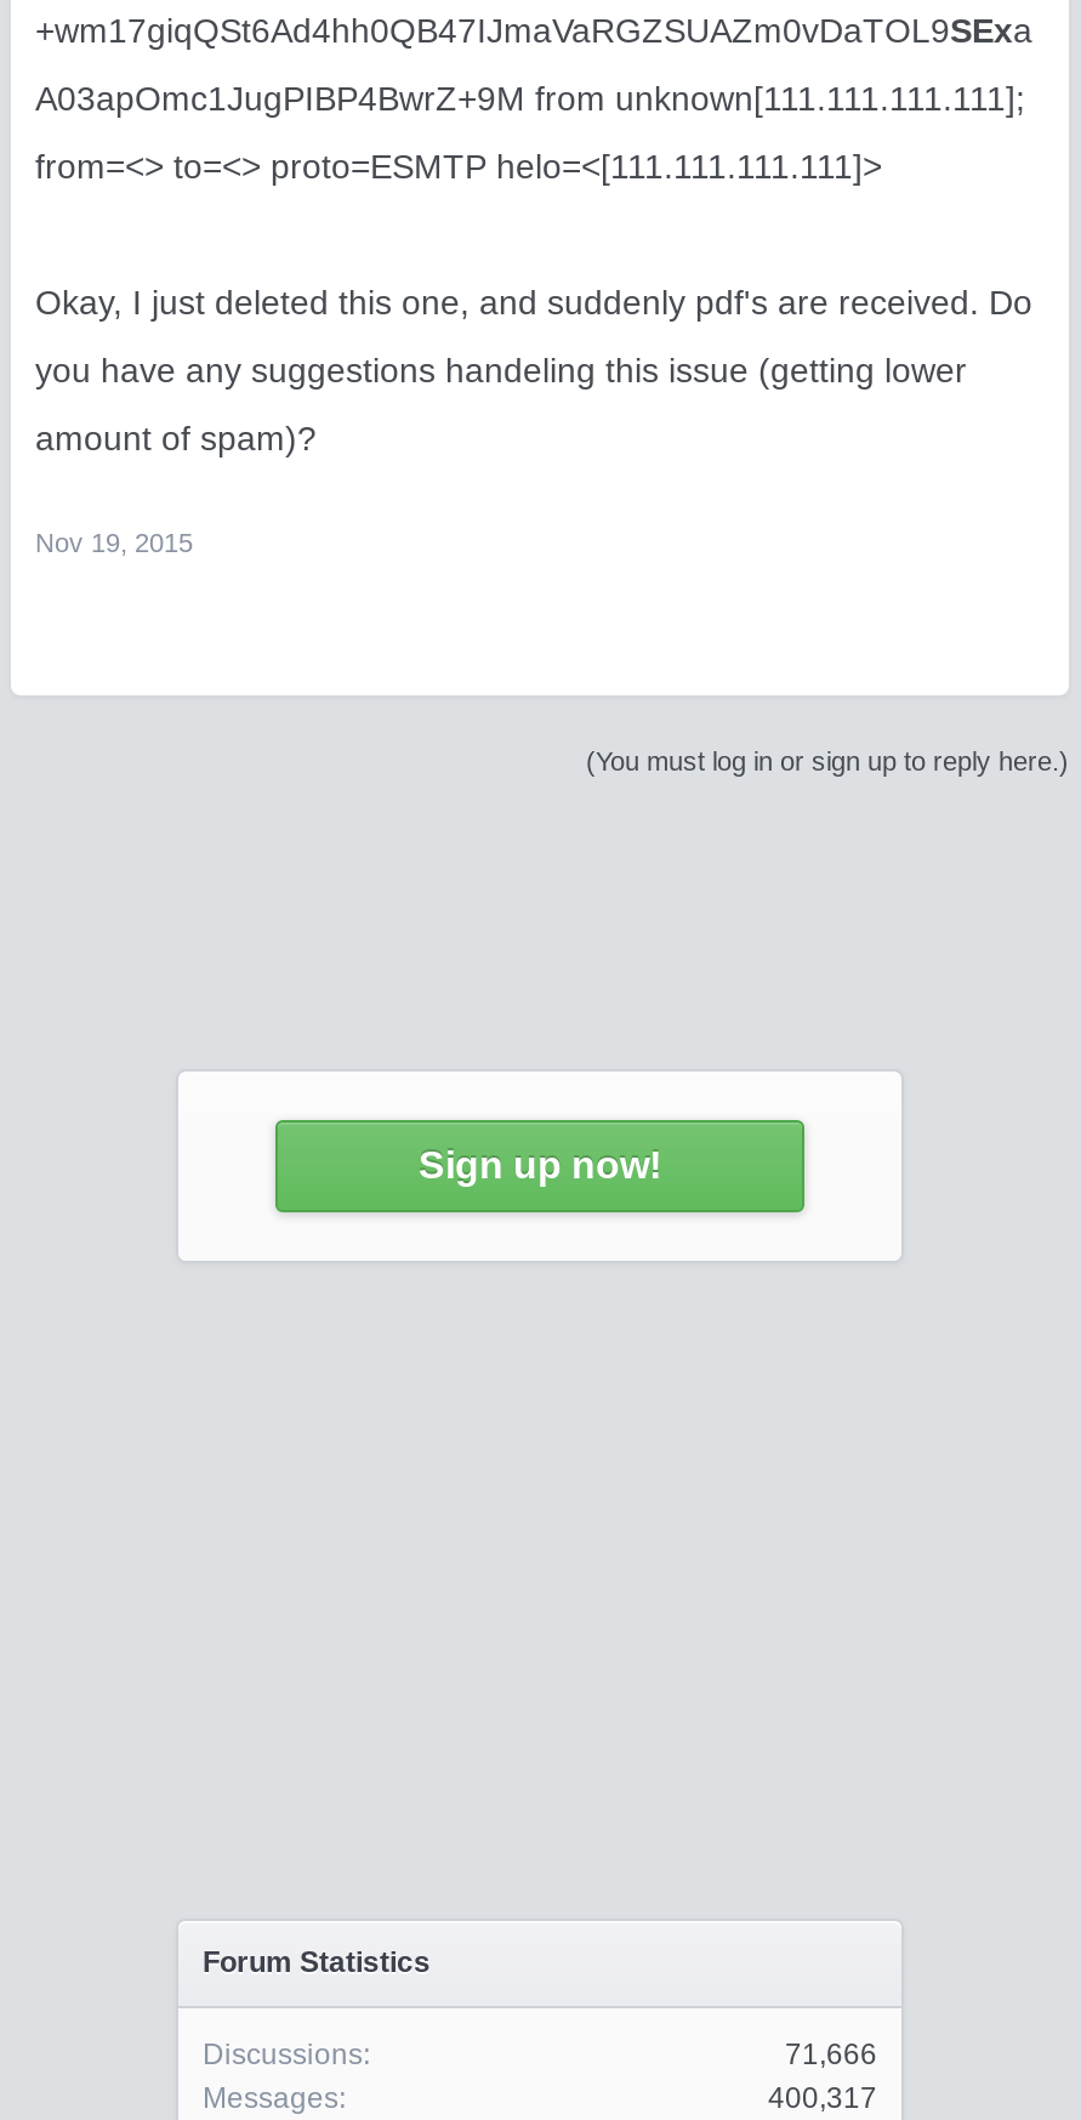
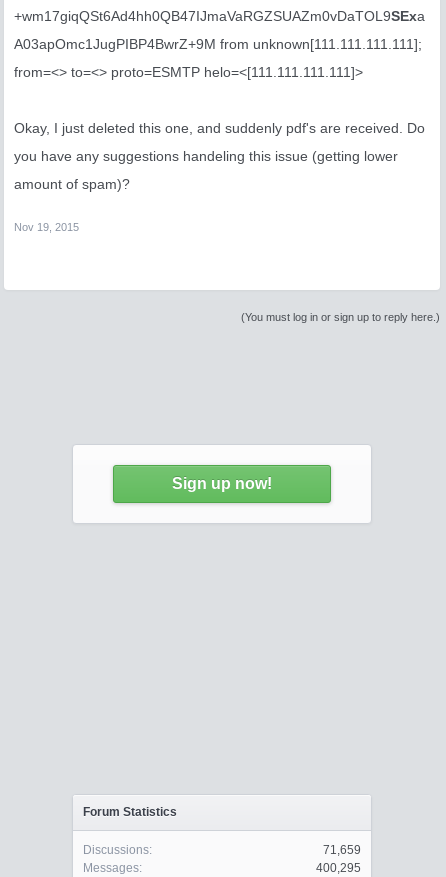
- 71,666
+ 71,659

- 400,317
+ 400,295
